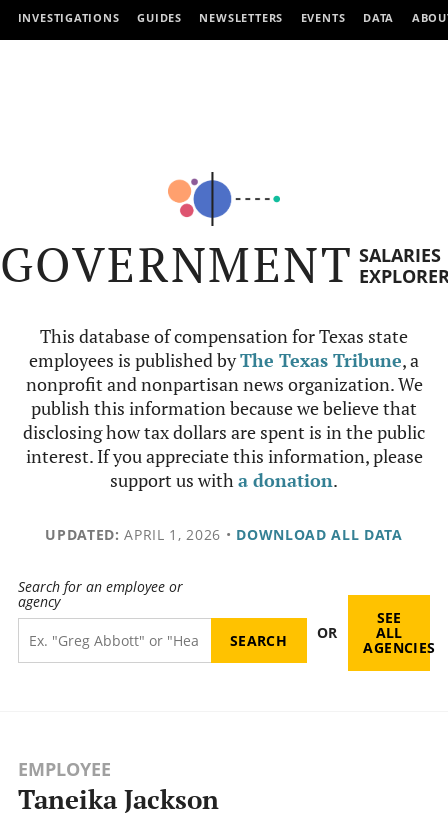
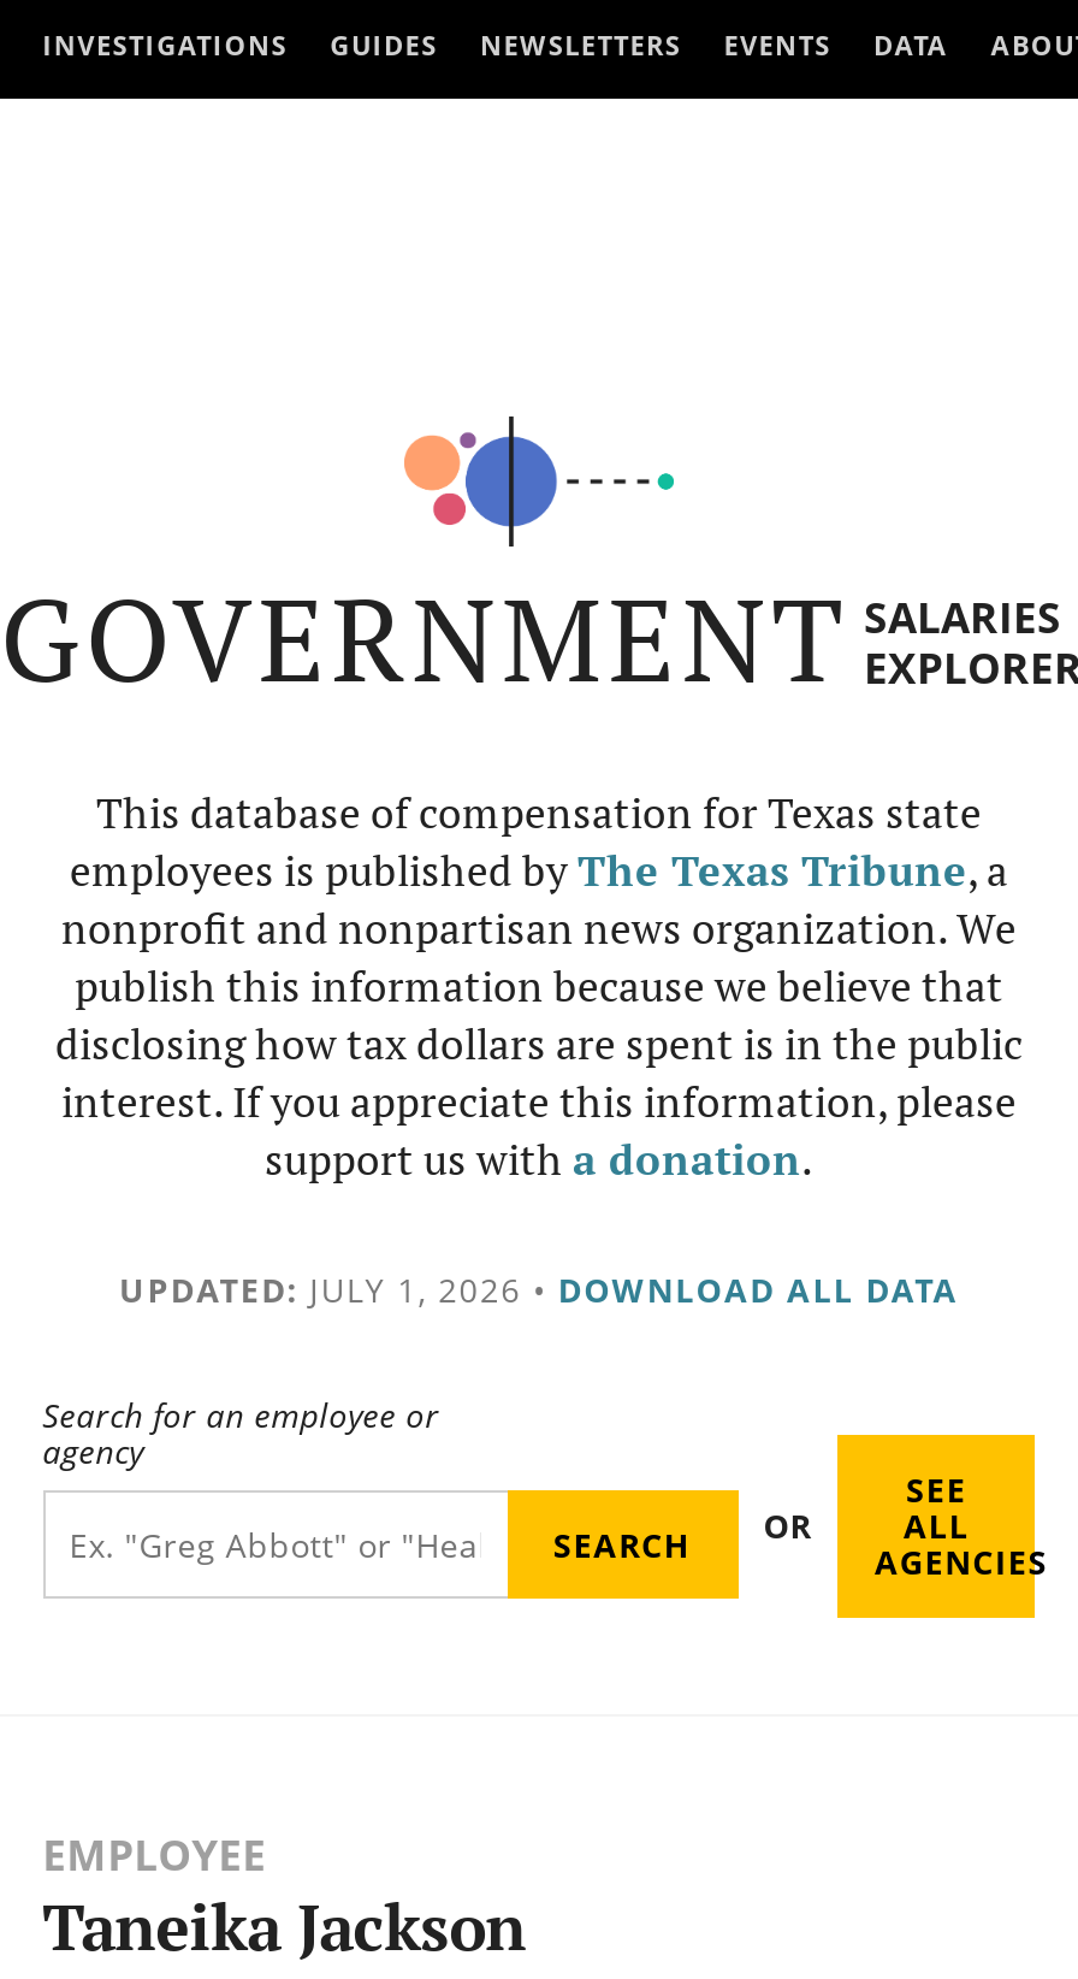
- UPDATED: APRIL 1, 2026 • DOWNLOAD ALL DATA
+ UPDATED: JULY 1, 2026 • DOWNLOAD ALL DATA
